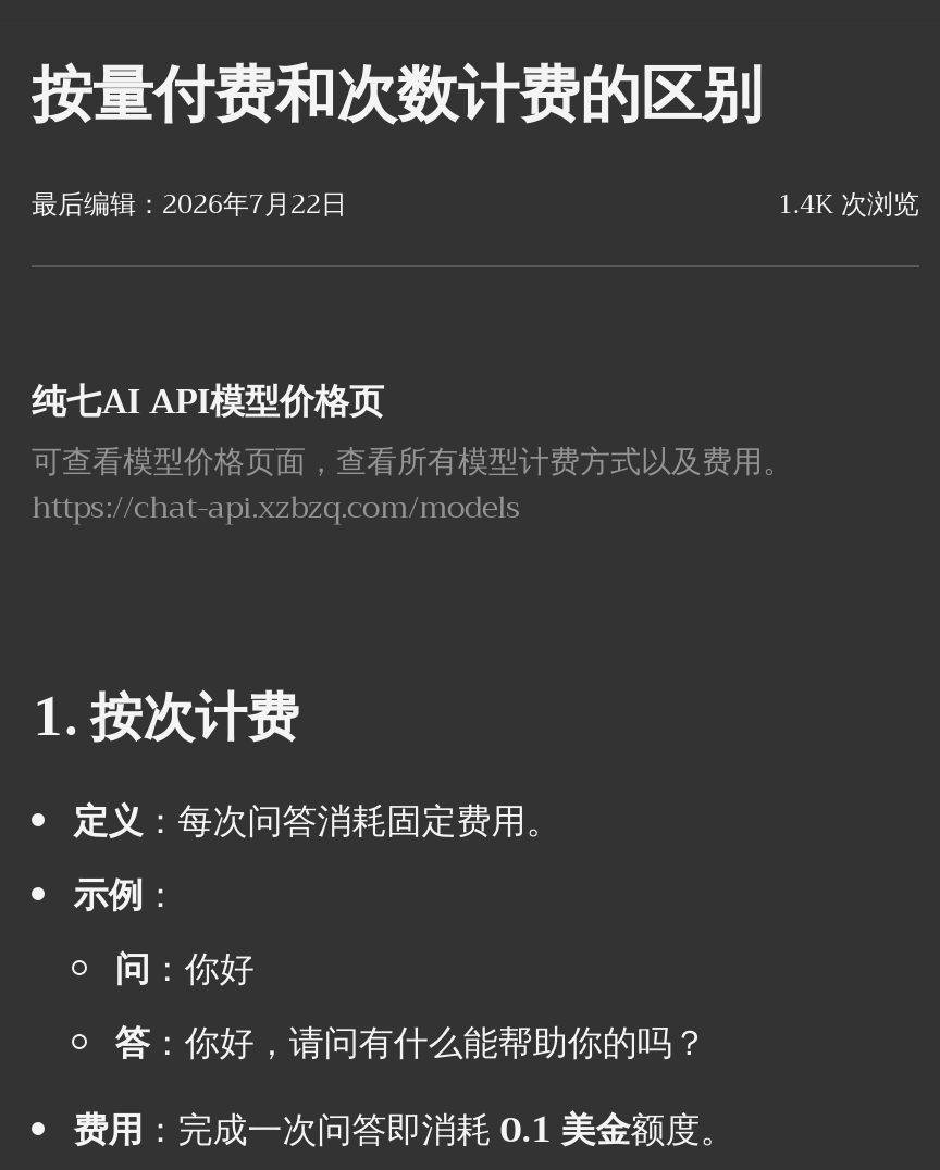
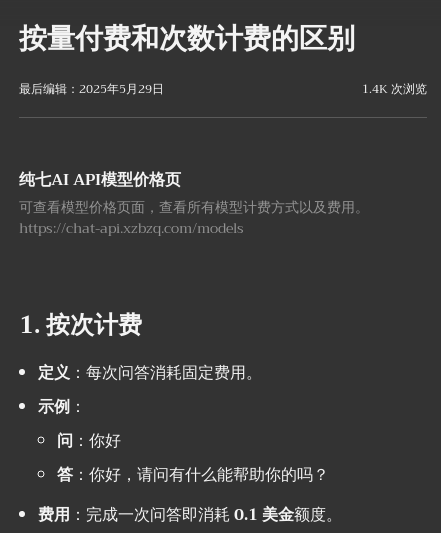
- 最后编辑：2026年7月22日
+ 最后编辑：2025年5月29日
